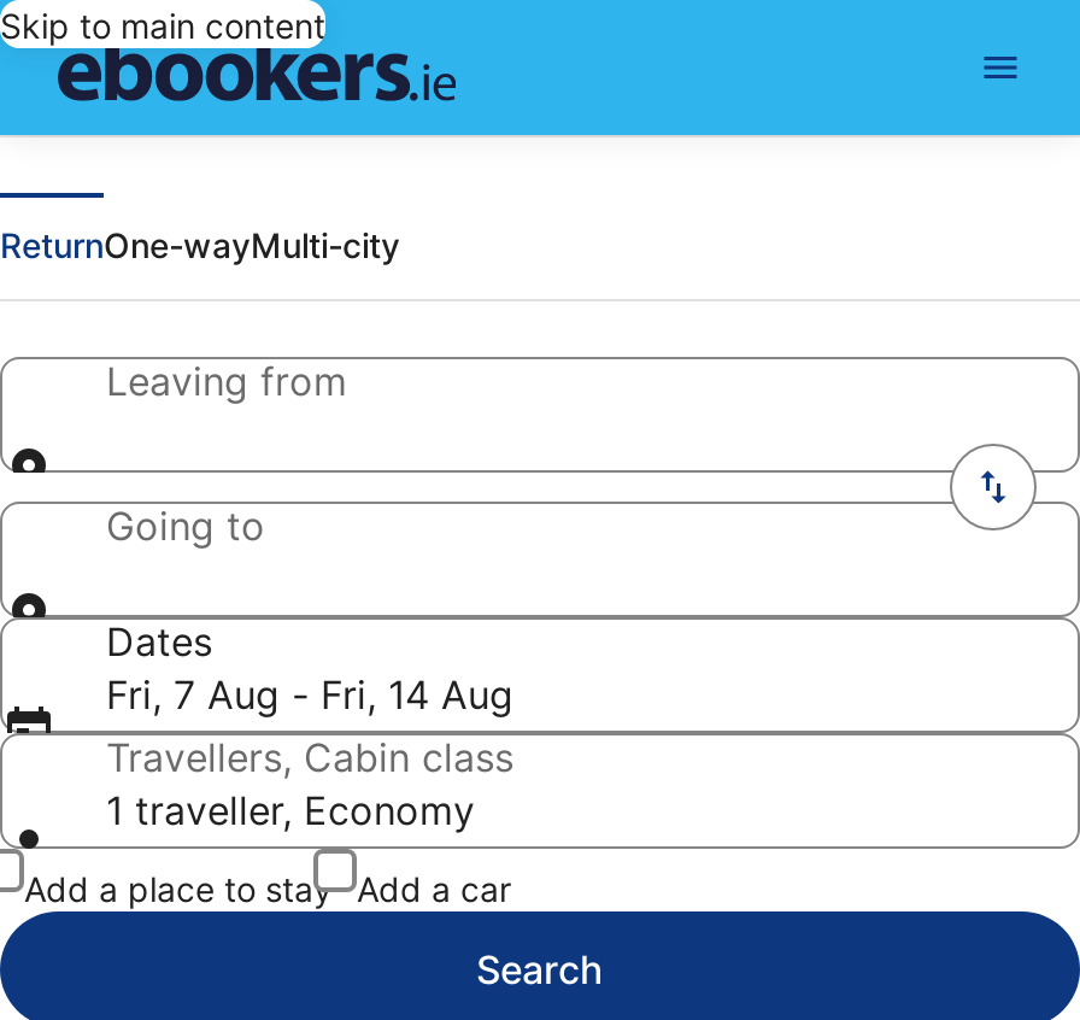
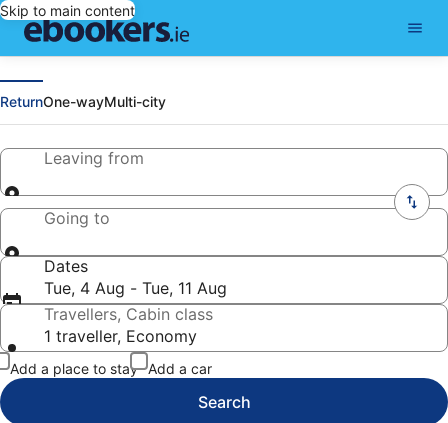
- Fri, 7 Aug - Fri, 14 Aug
+ Tue, 4 Aug - Tue, 11 Aug
